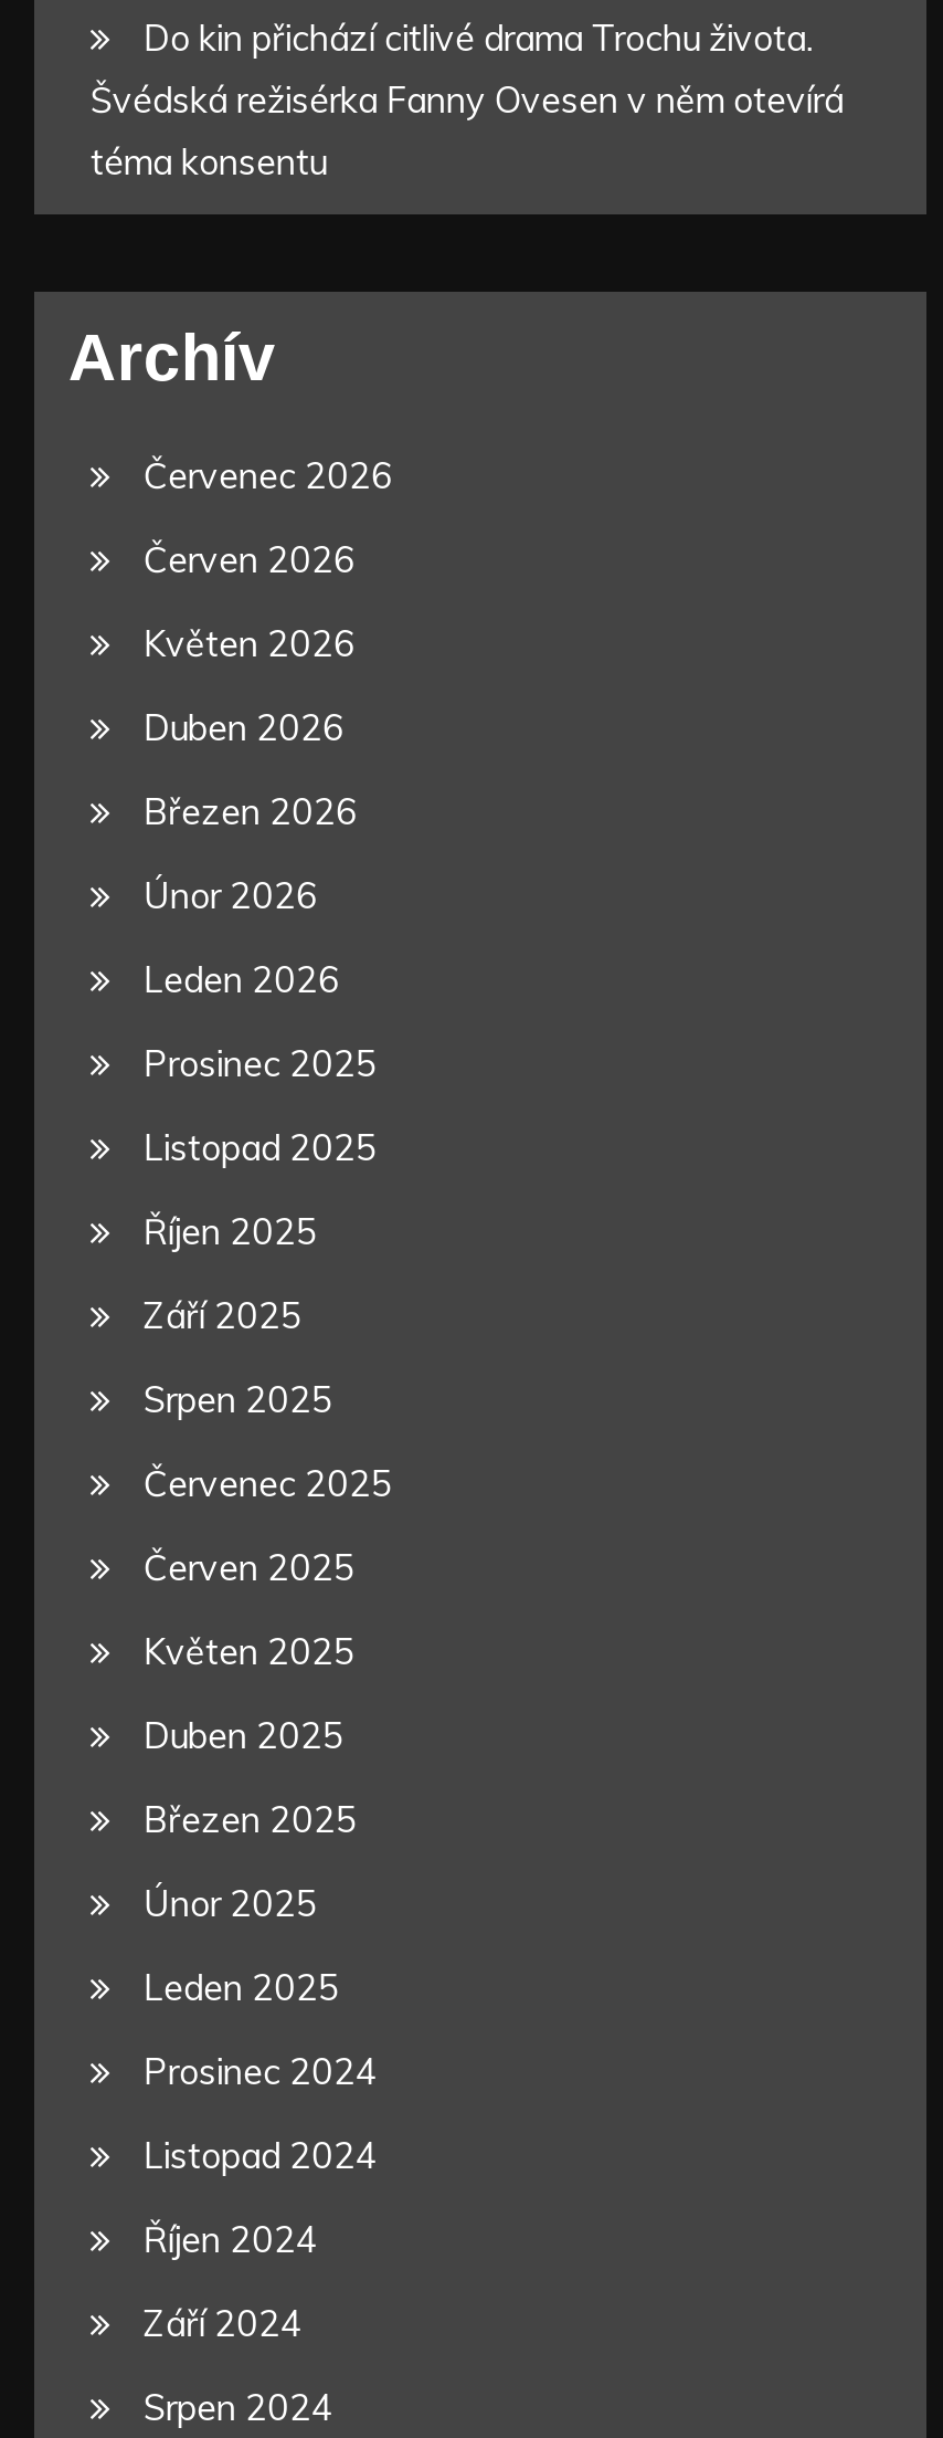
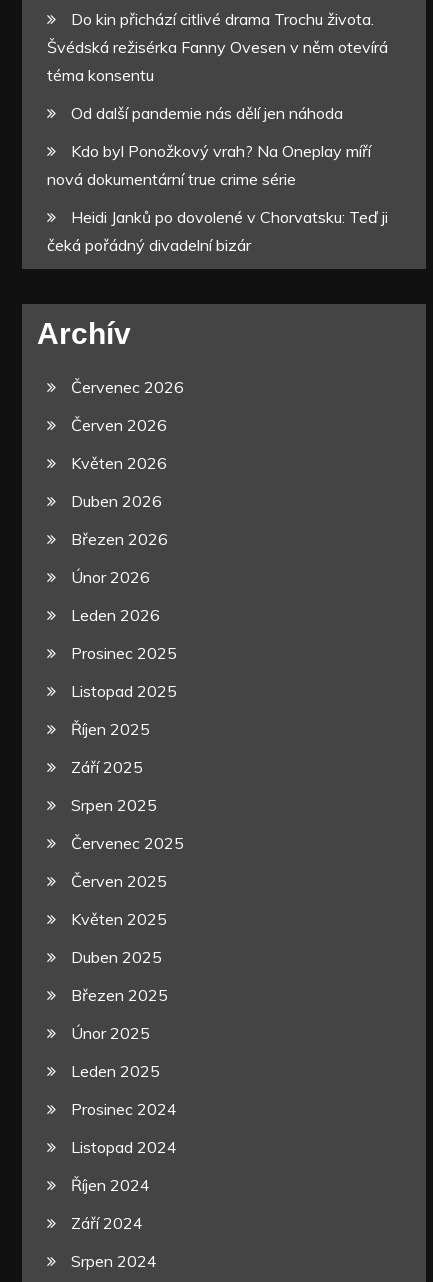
+ Od další pandemie nás dělí jen náhoda
+ Kdo byl Ponožkový vrah? Na Oneplay míří
+ nová dokumentární true crime série
+ Heidi Janků po dovolené v Chorvatsku: Teď ji
+ čeká pořádný divadelní bizár
